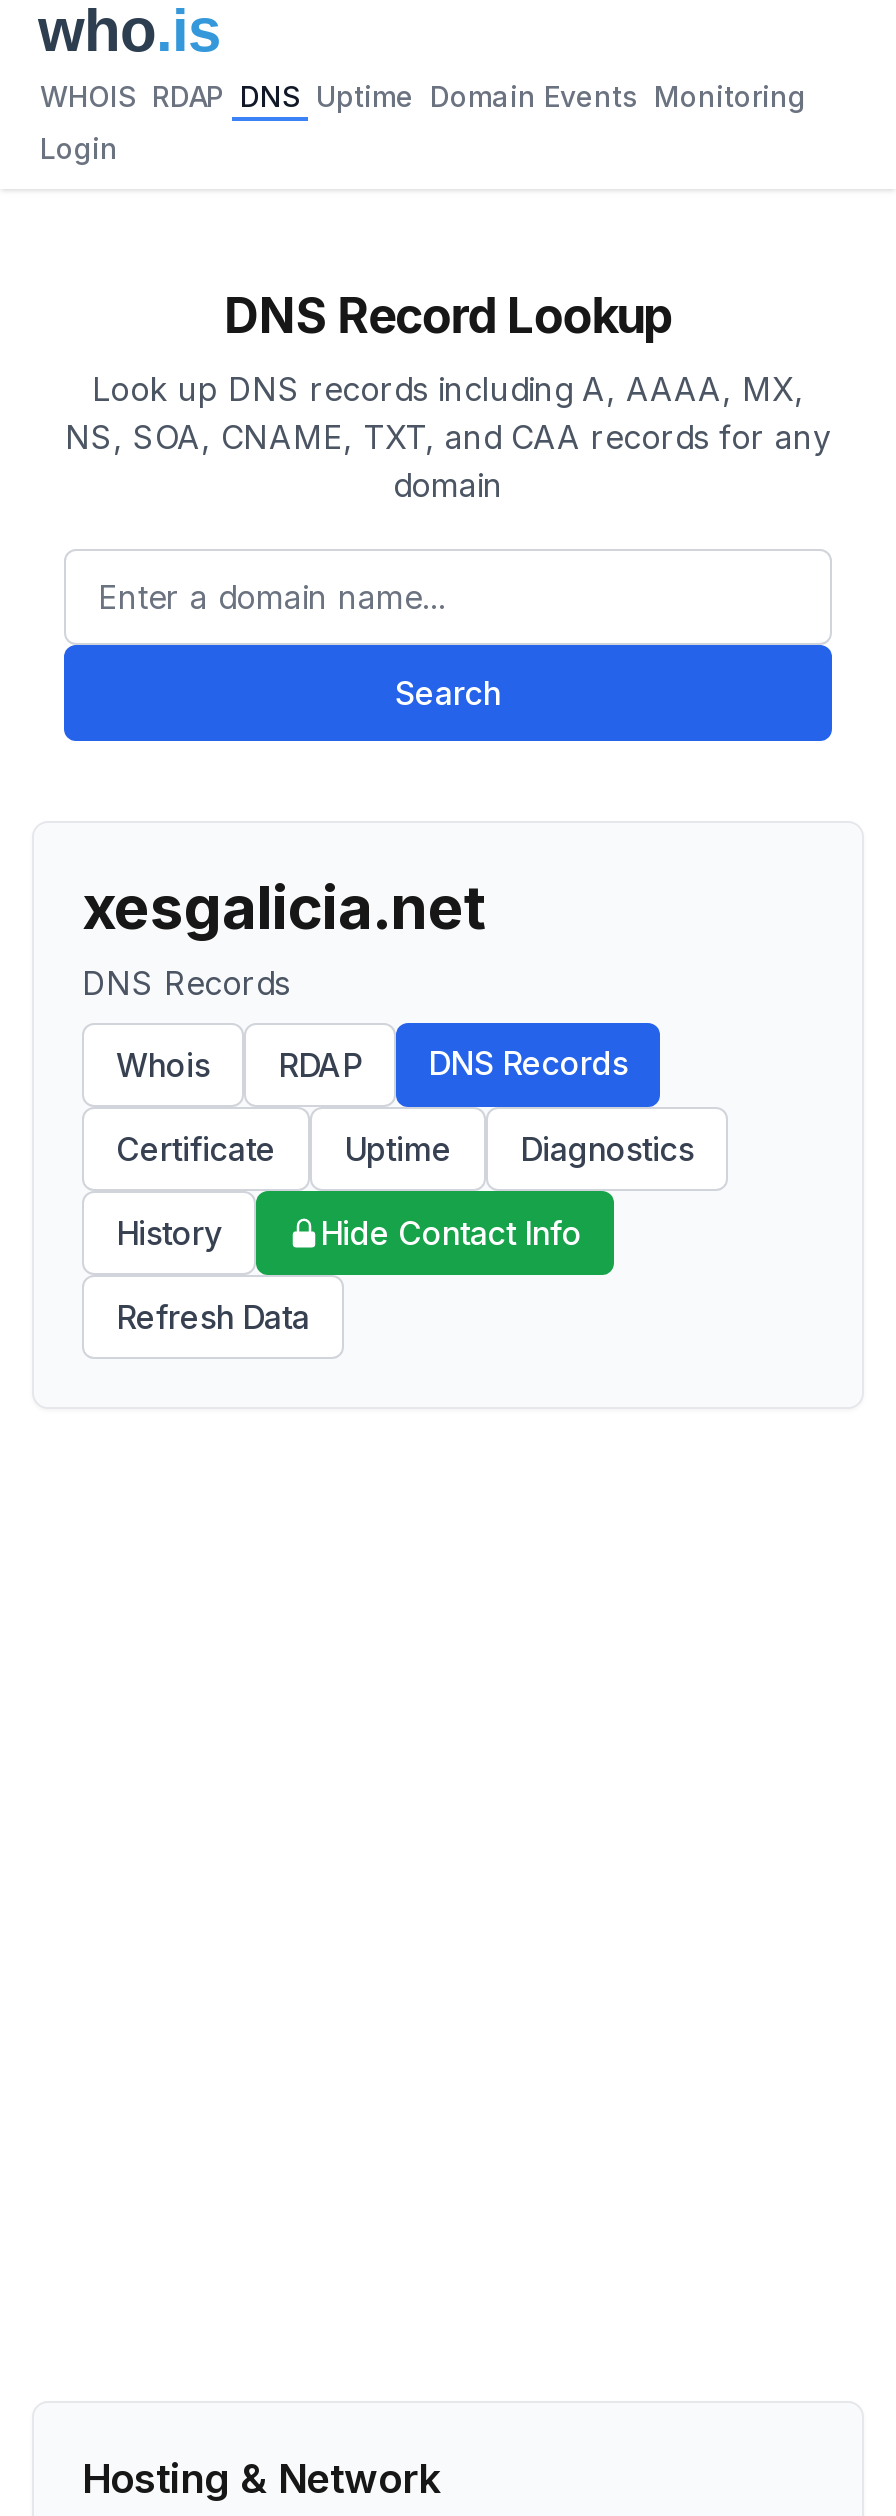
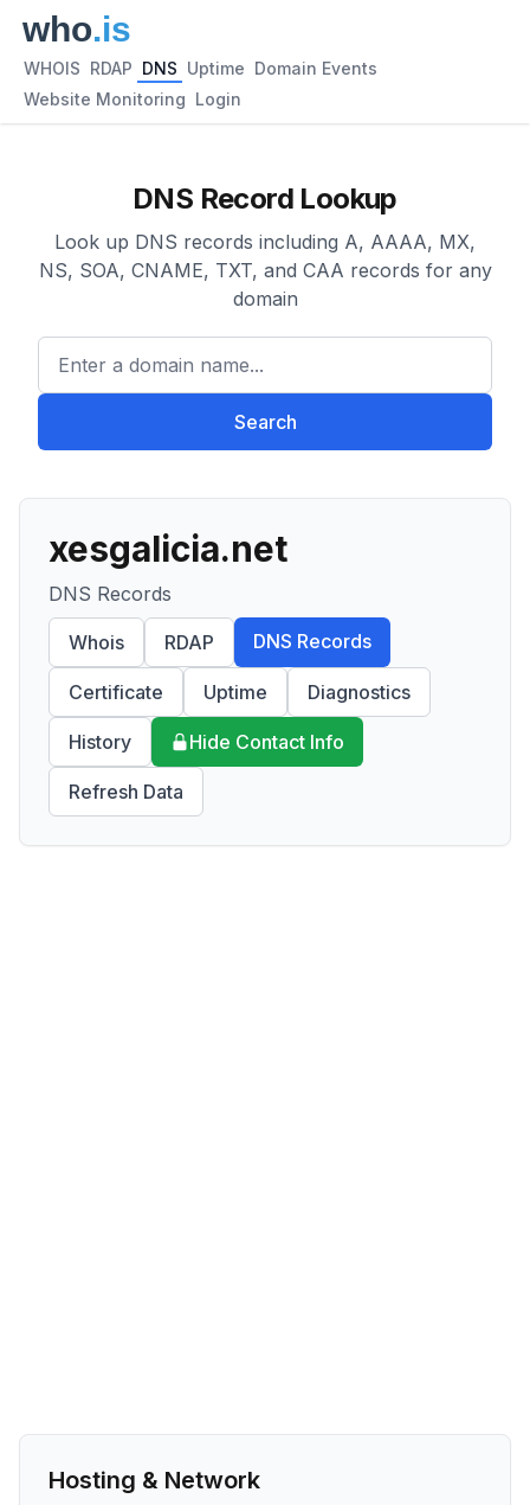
- WHOIS RDAP DNS Uptime Domain Events Monitoring
+ WHOIS RDAP DNS Uptime Domain Events

- Login
+ Website Monitoring Login
